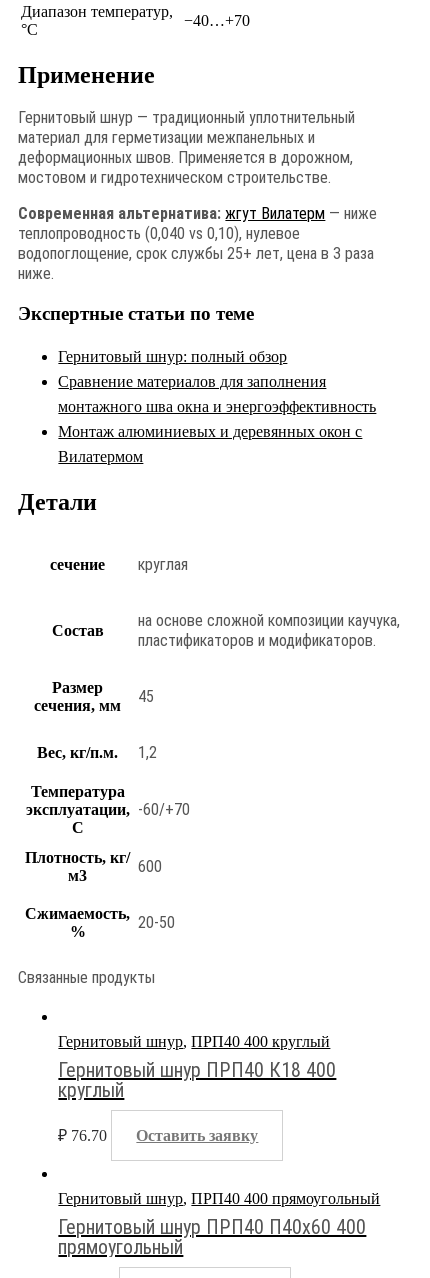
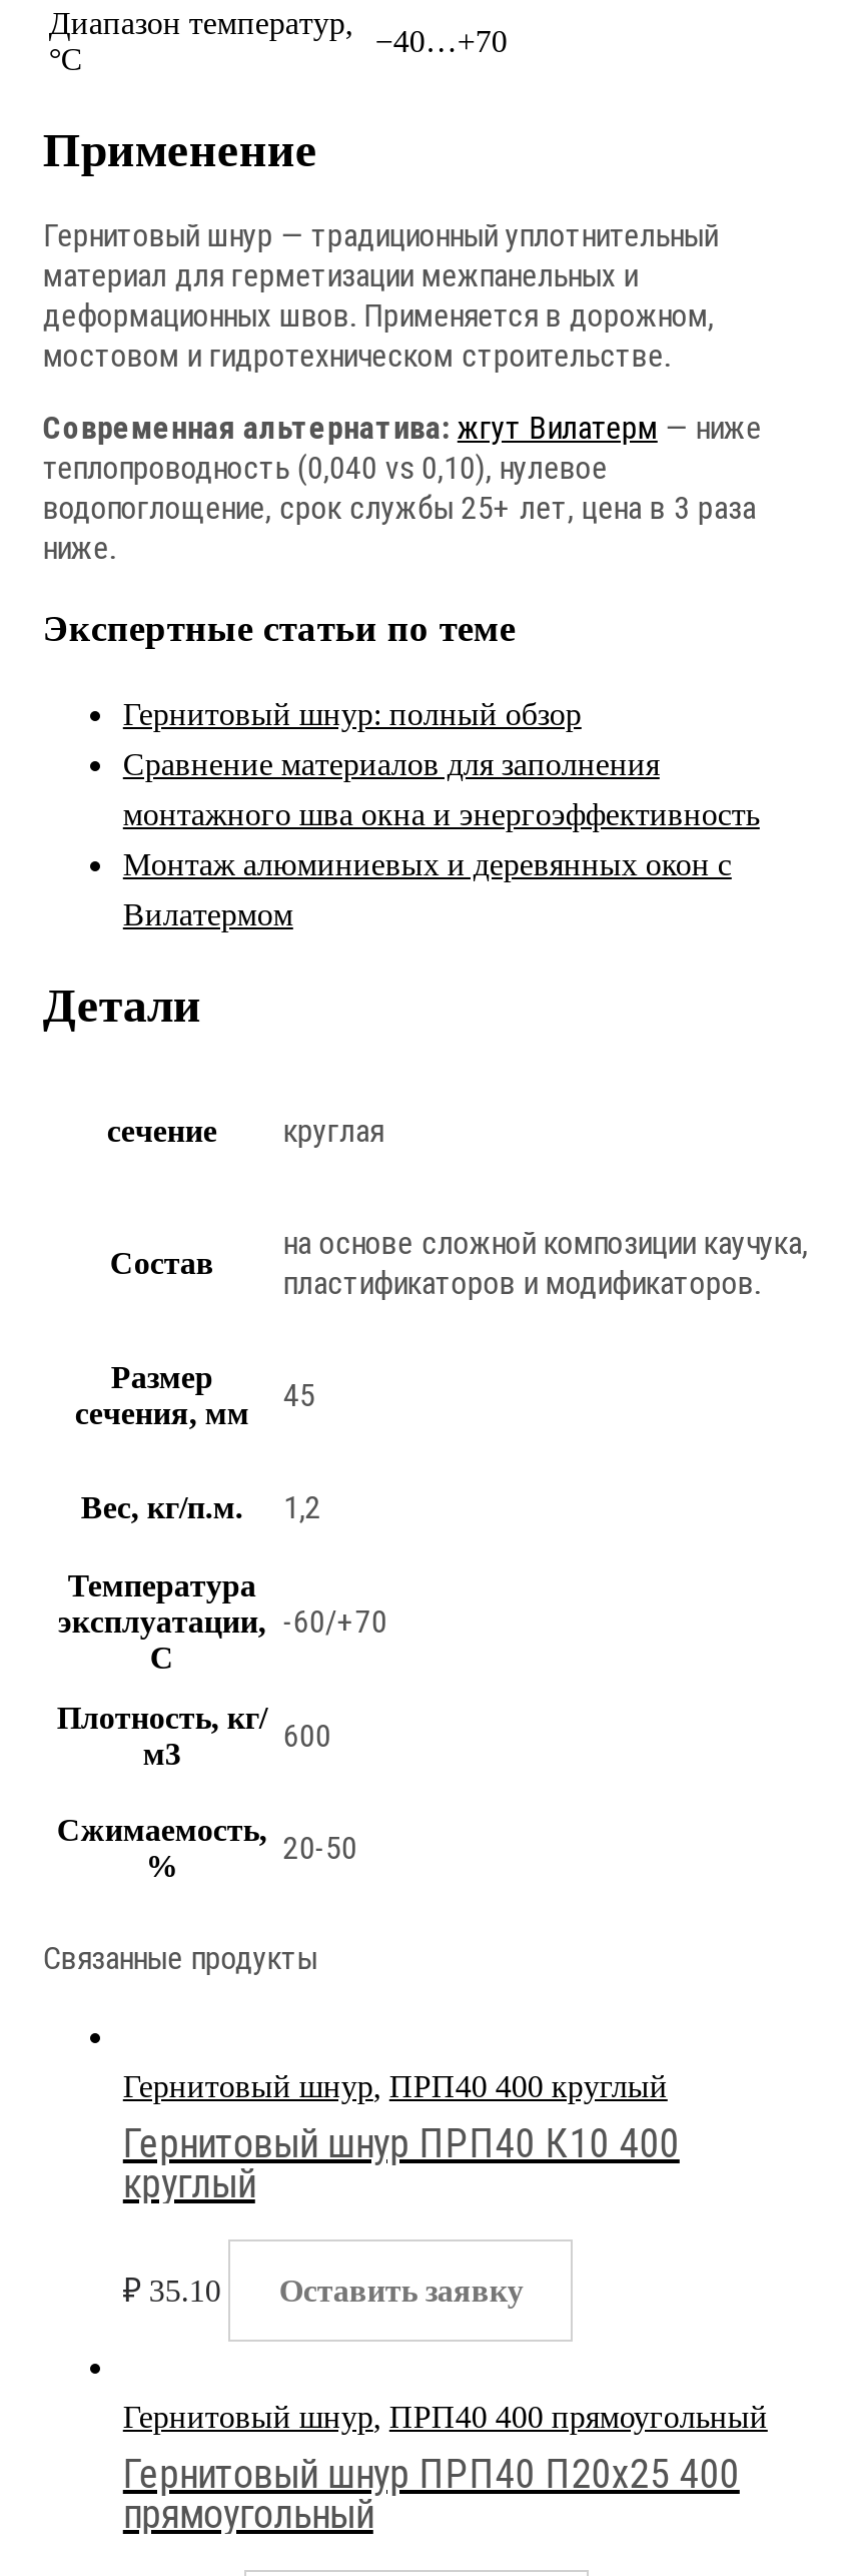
- Гернитовый шнур ПРП40 К18 400
+ Гернитовый шнур ПРП40 К10 400

- ₽ 76.70 Оставить заявку
+ ₽ 35.10 Оставить заявку

- Гернитовый шнур ПРП40 П40х60 400
+ Гернитовый шнур ПРП40 П20х25 400
